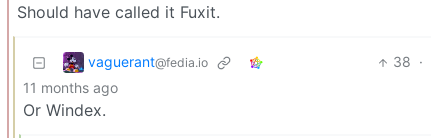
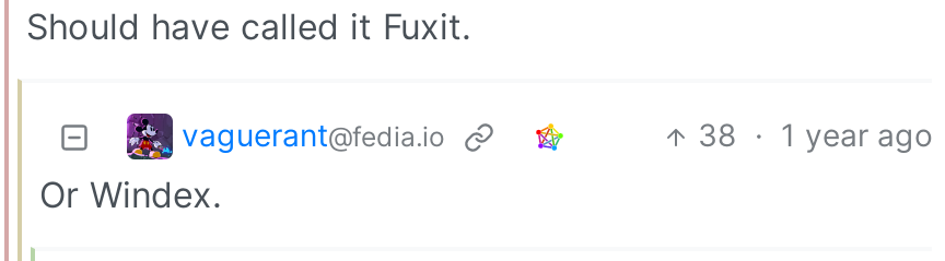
- 38 ·
- 11 months ago
+ 38 · 1 year ago
